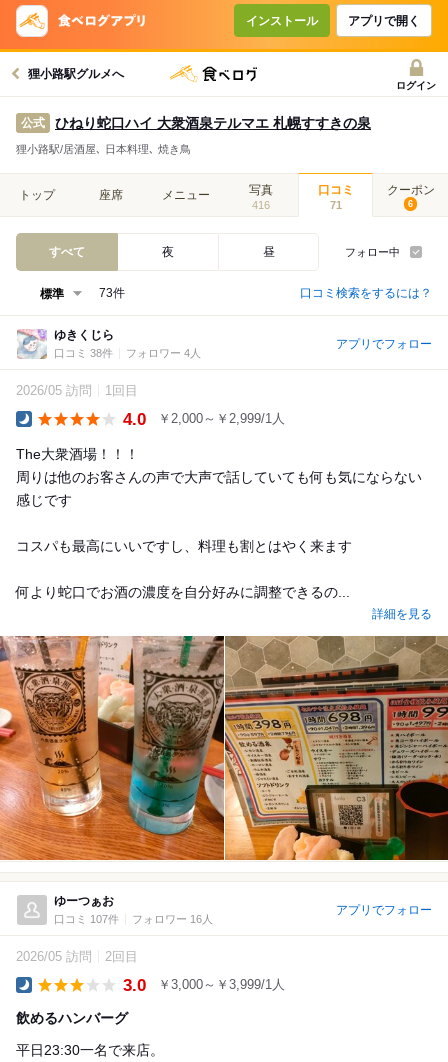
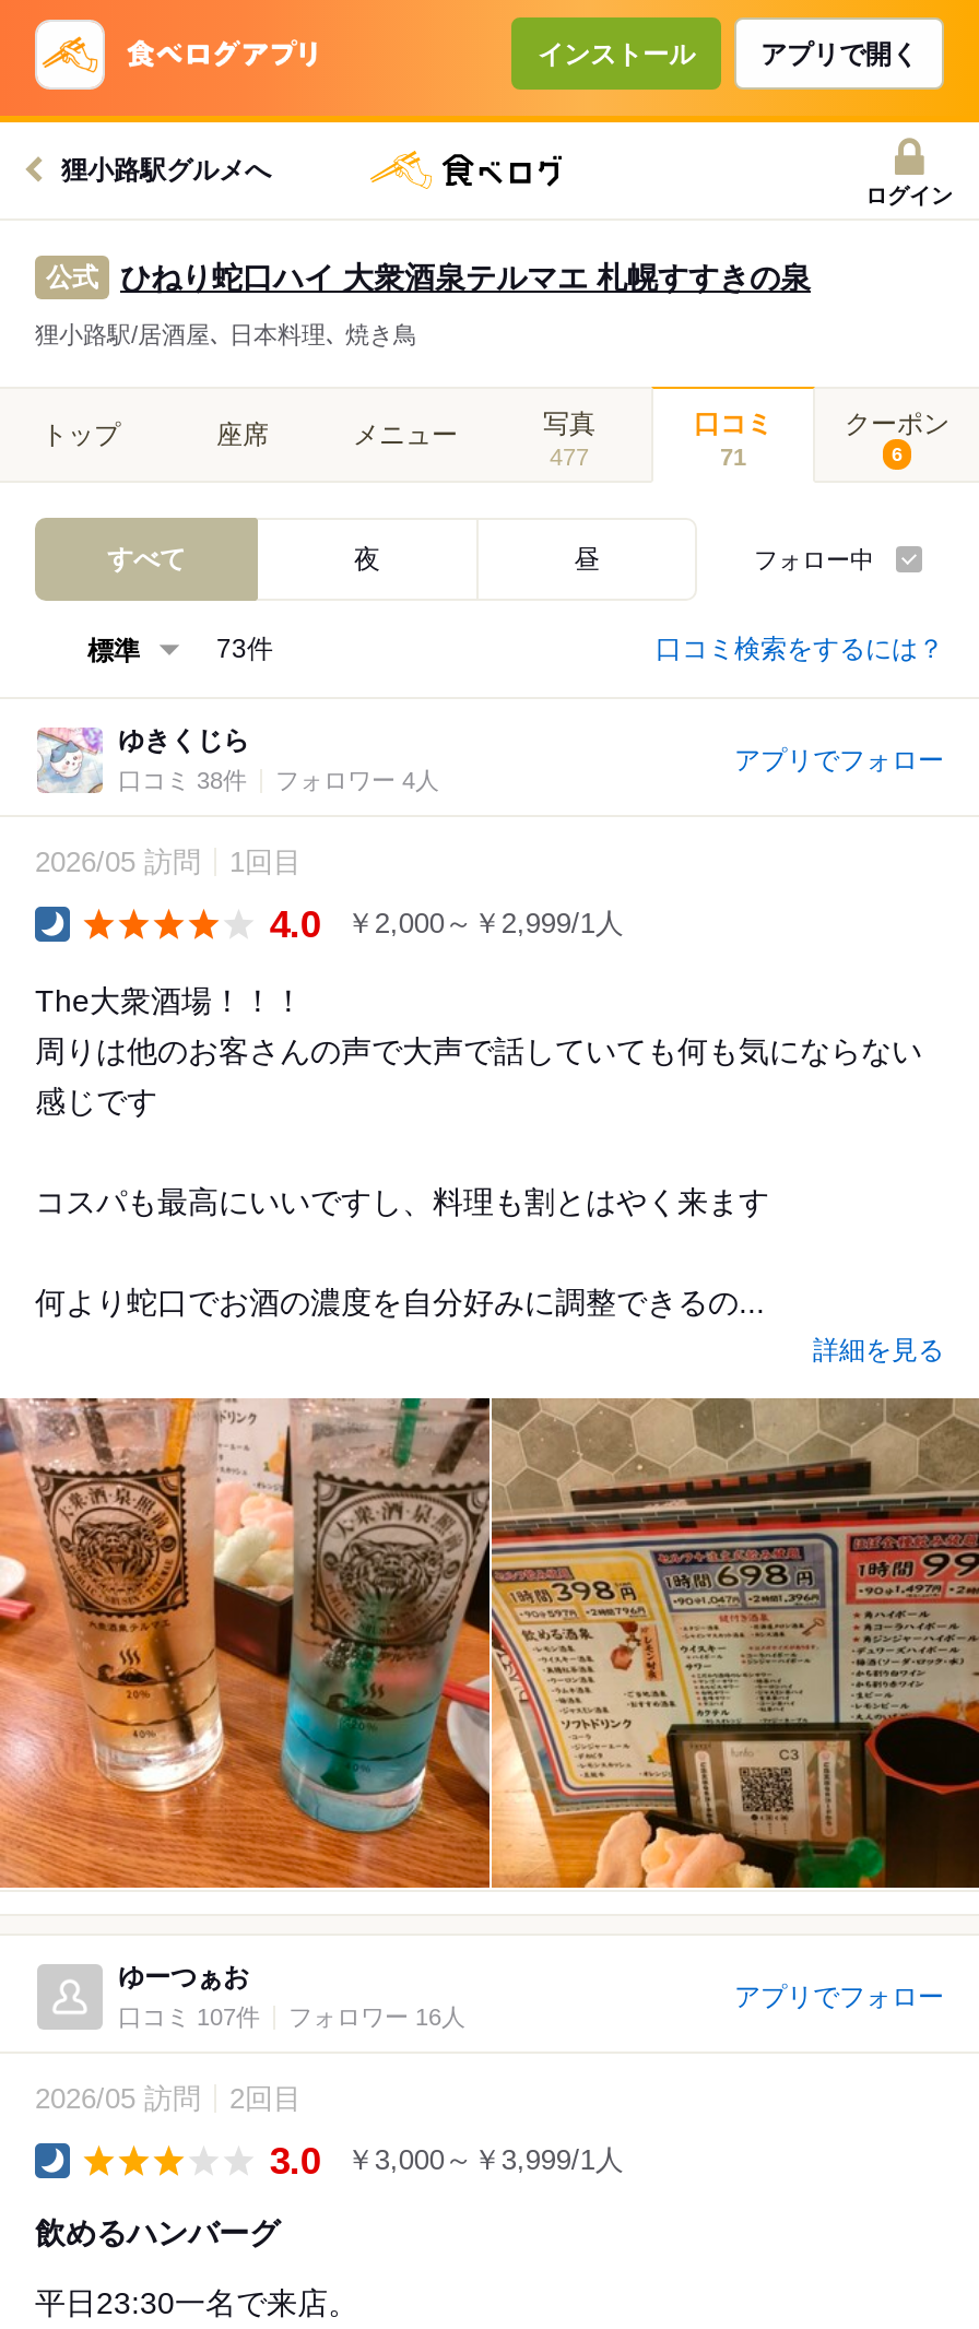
- 416
+ 477
